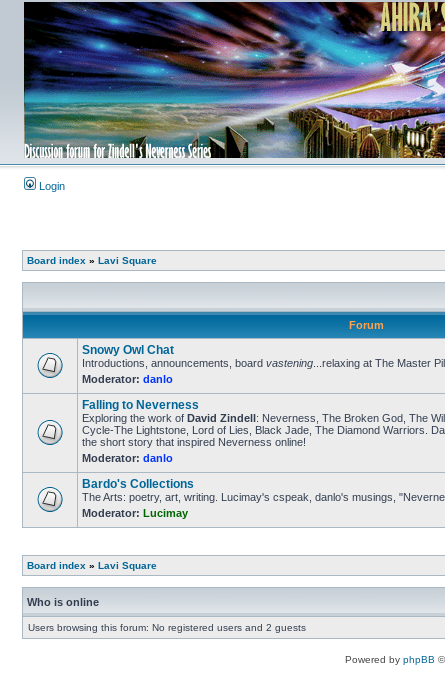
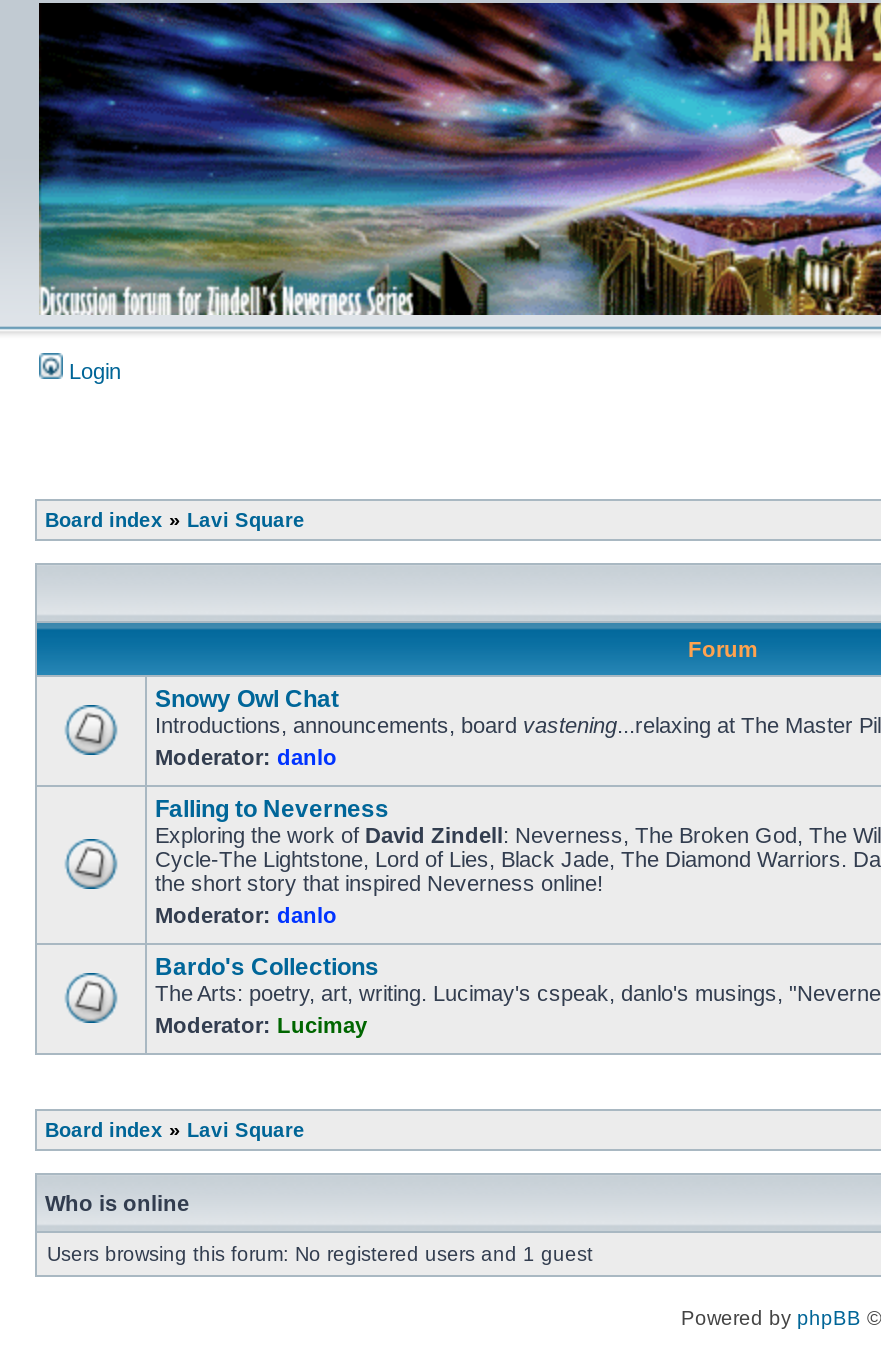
- Users browsing this forum: No registered users and 2 guests
+ Users browsing this forum: No registered users and 1 guest
